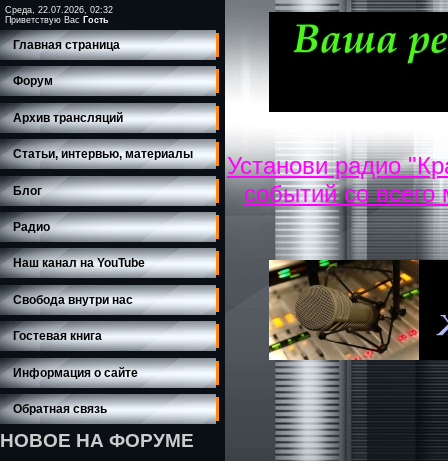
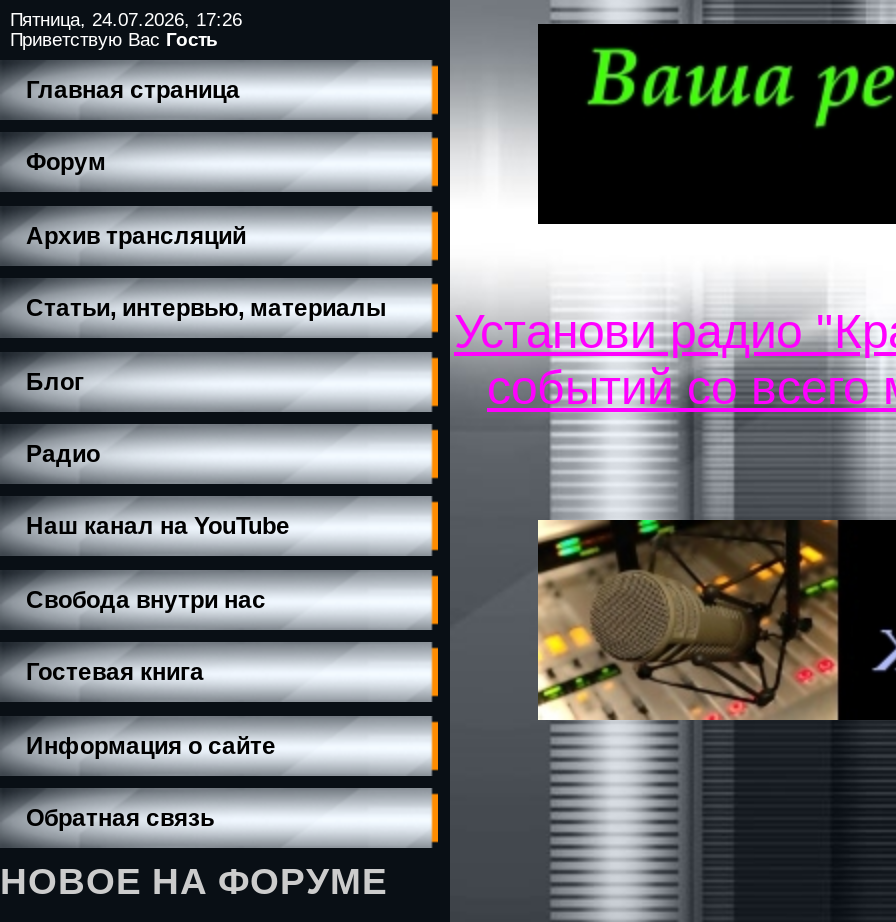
- Среда, 22.07.2026, 02:32
+ Пятница, 24.07.2026, 17:26
